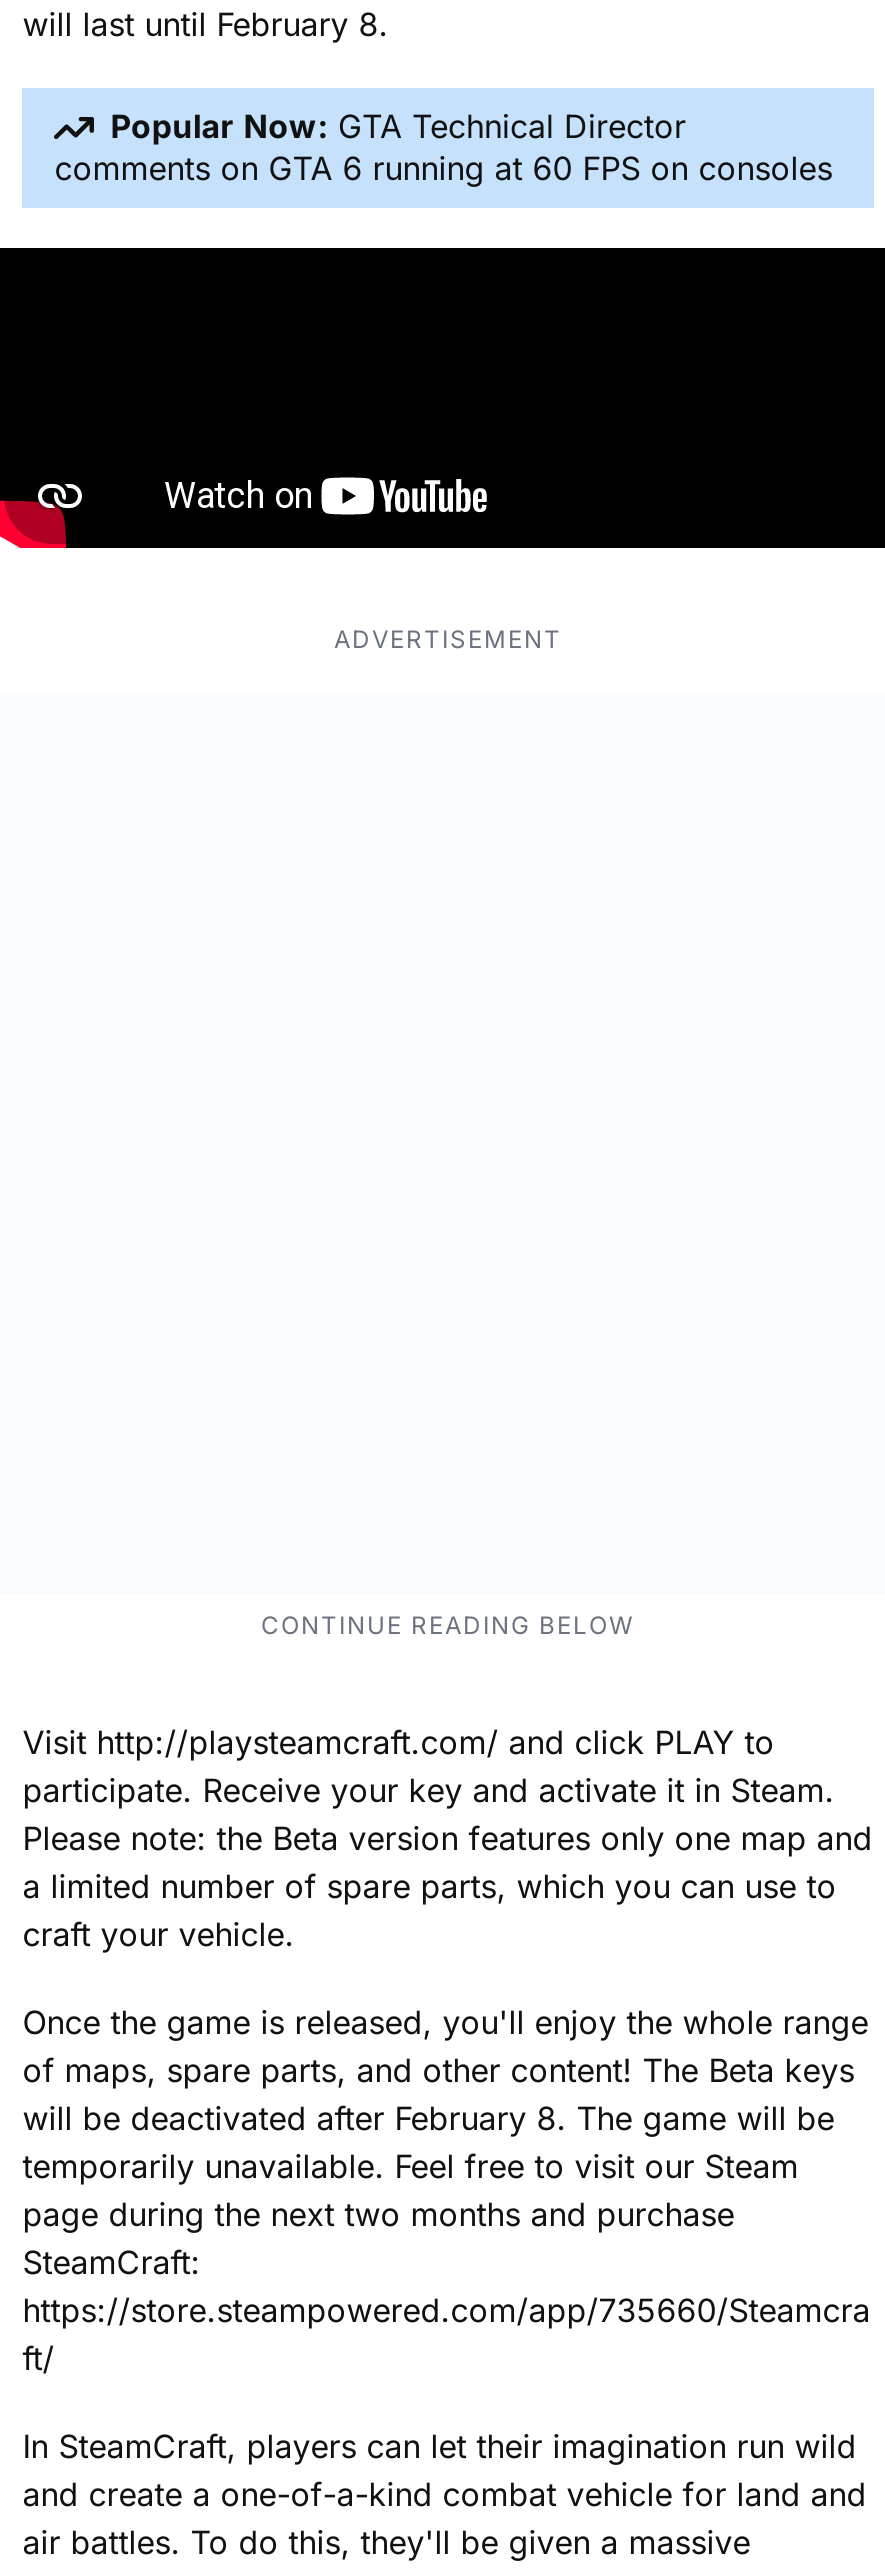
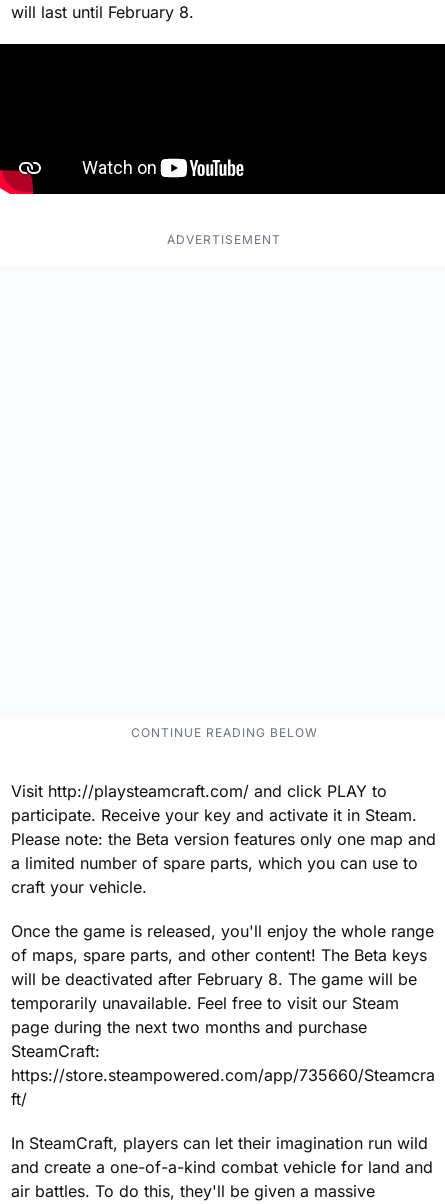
- Popular Now: GTA Technical Director
- comments on GTA 6 running at 60 FPS on consoles
